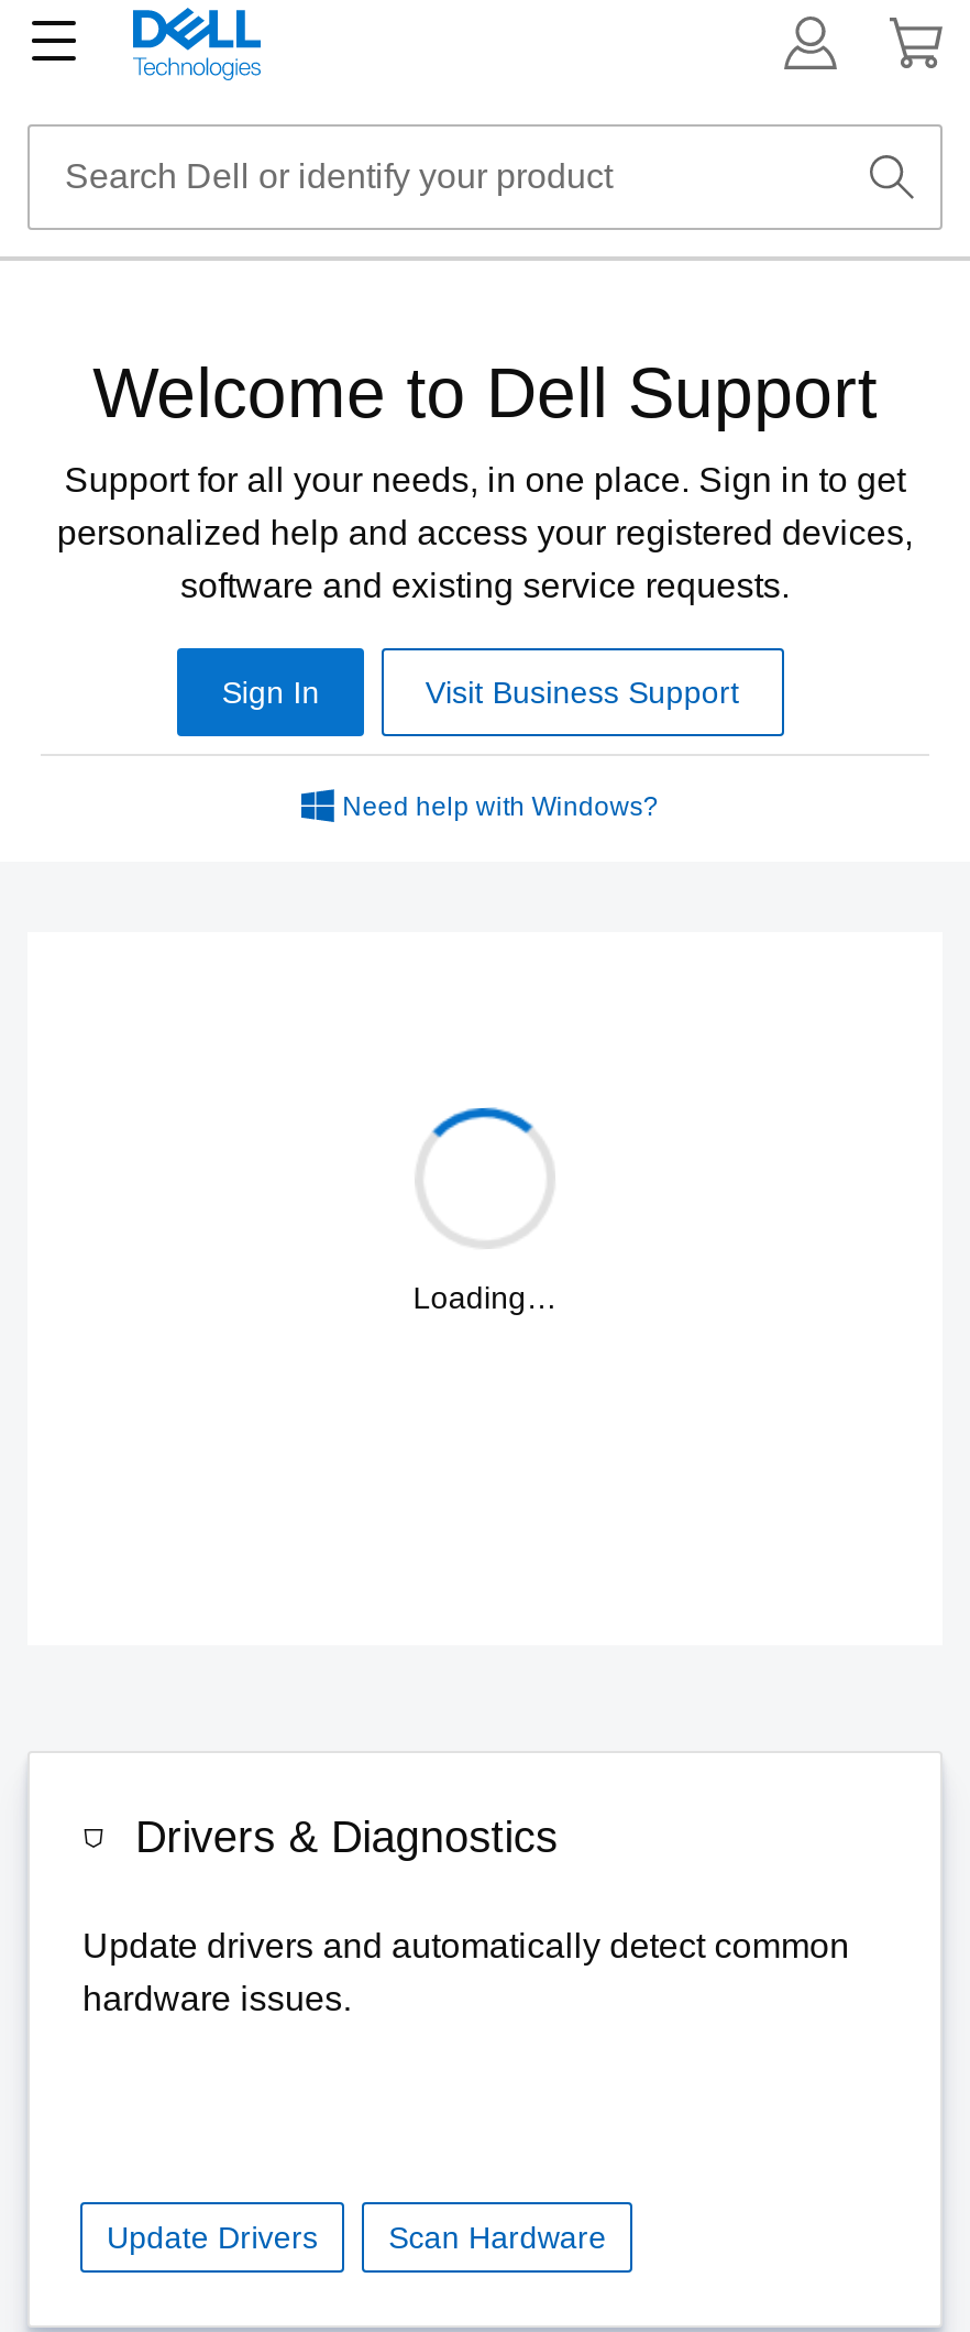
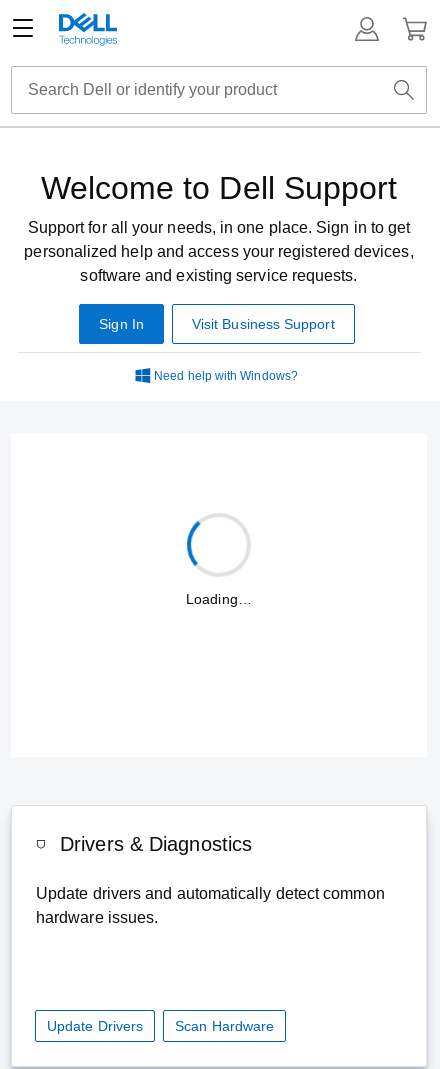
- [image]
+ [image]
